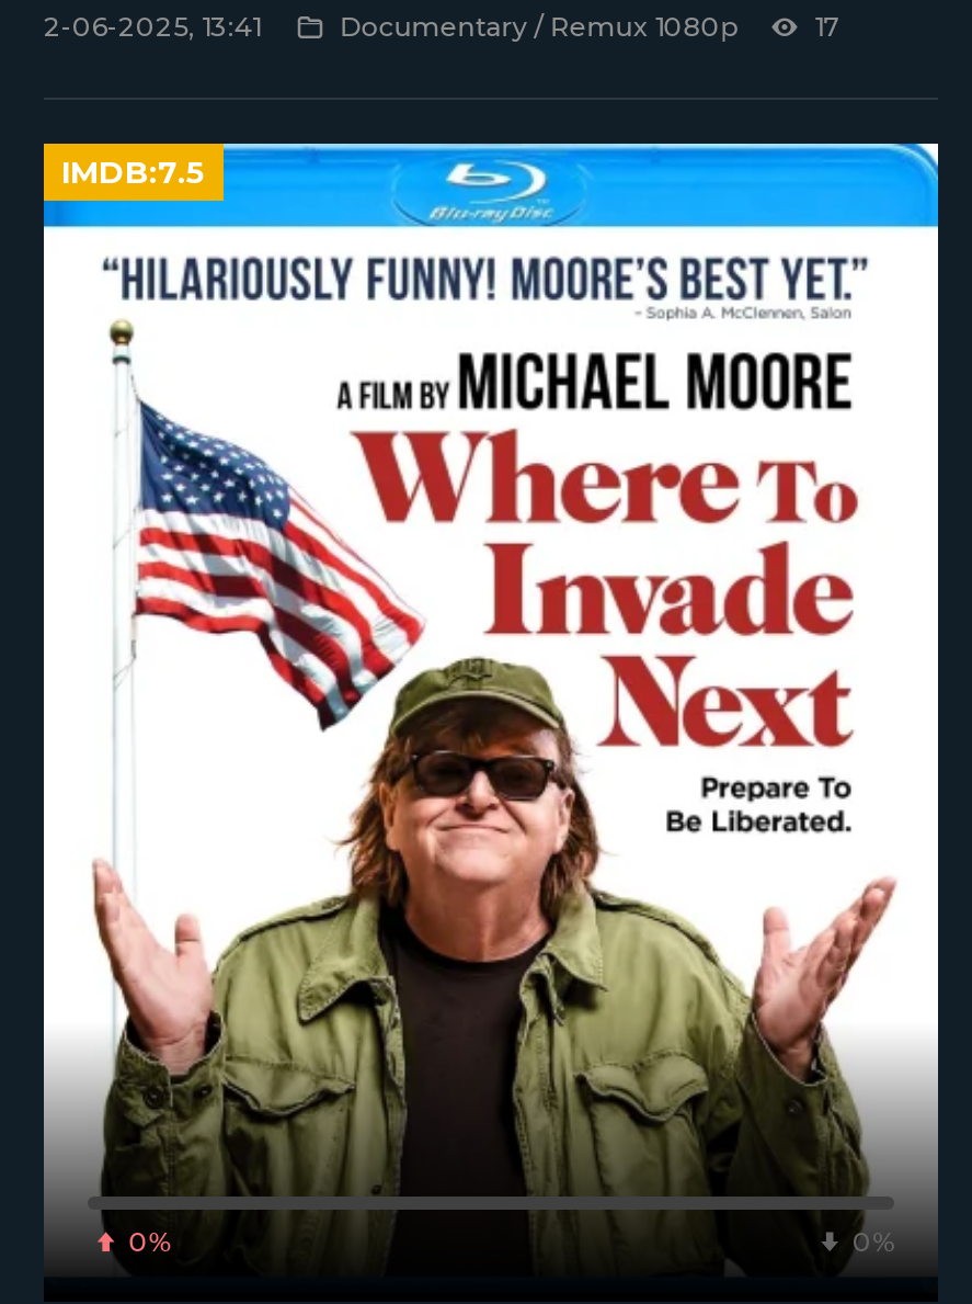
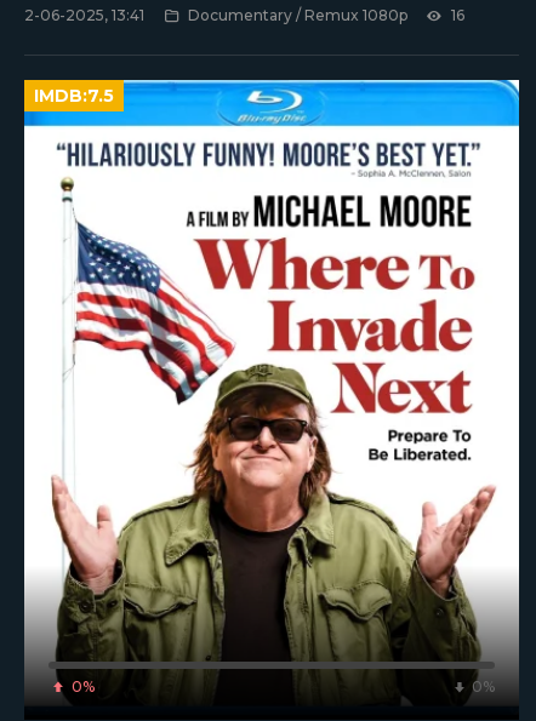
- 17
+ 16
